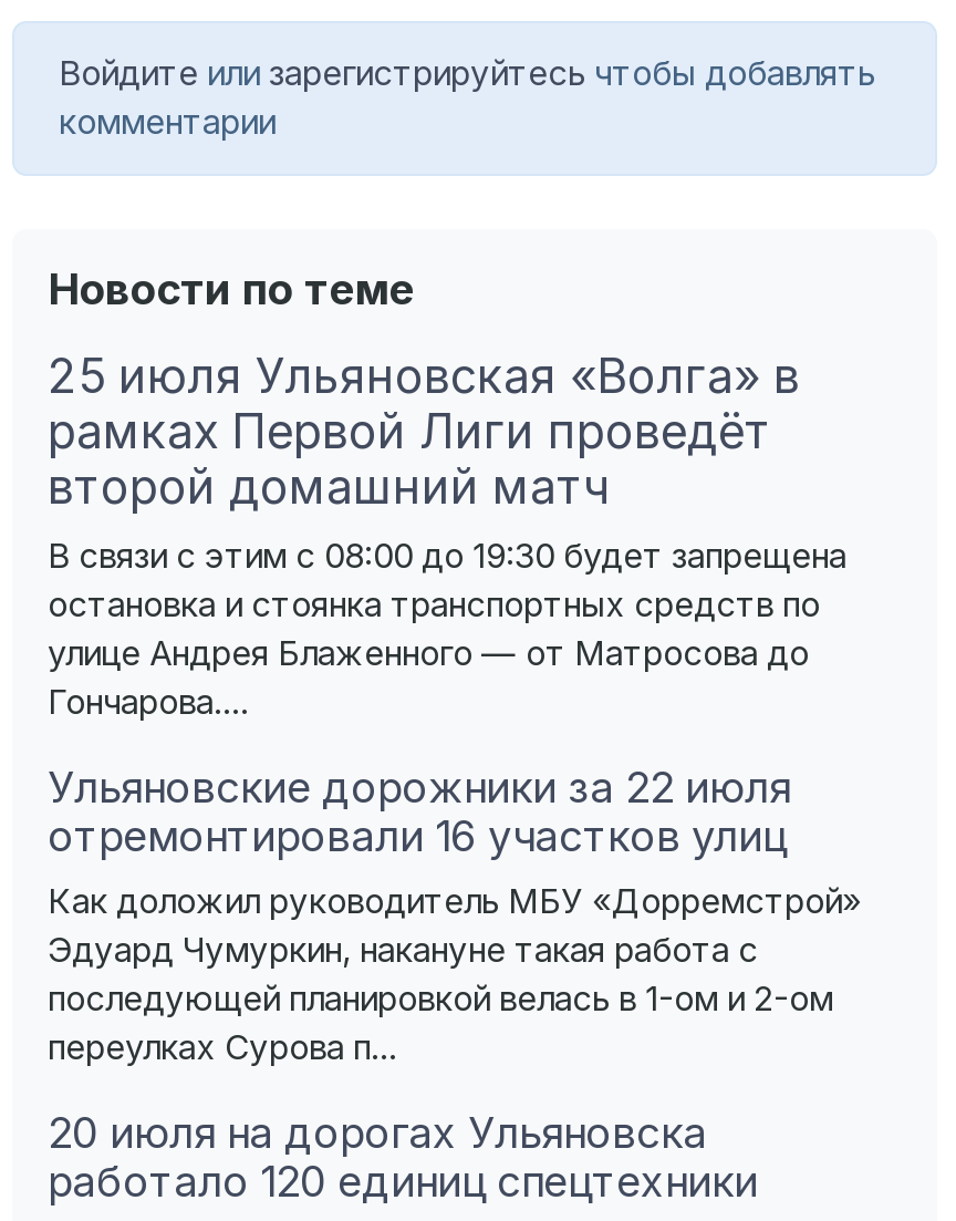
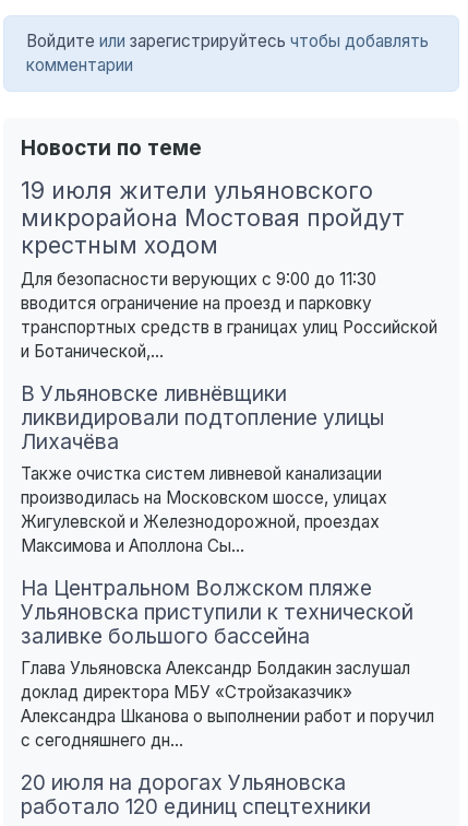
- 25 июля Ульяновская «Волга» в
- рамках Первой Лиги проведёт
- второй домашний матч
- В связи с этим с 08:00 до 19:30 будет запрещена
- остановка и стоянка транспортных средств по
- улице Андрея Блаженного — от Матросова до
- Гончарова....
- Ульяновские дорожники за 22 июля
- отремонтировали 16 участков улиц
- Как доложил руководитель МБУ «Дорремстрой»
- Эдуард Чумуркин, накануне такая работа с
- последующей планировкой велась в 1-ом и 2-ом
- переулках Сурова п...
+ 19 июля жители ульяновского
+ микрорайона Мостовая пройдут
+ крестным ходом
+ Для безопасности верующих с 9:00 до 11:30
+ вводится ограничение на проезд и парковку
+ транспортных средств в границах улиц Российской
+ и Ботанической,...
+ В Ульяновске ливнёвщики
+ ликвидировали подтопление улицы
+ Лихачёва
+ Также очистка систем ливневой канализации
+ производилась на Московском шоссе, улицах
+ Жигулевской и Железнодорожной, проездах
+ Максимова и Аполлона Сы...
+ На Центральном Волжском пляже
+ Ульяновска приступили к технической
+ заливке большого бассейна
+ Глава Ульяновска Александр Болдакин заслушал
+ доклад директора МБУ «Стройзаказчик»
+ Александра Шканова о выполнении работ и поручил
+ с сегодняшнего дн...
